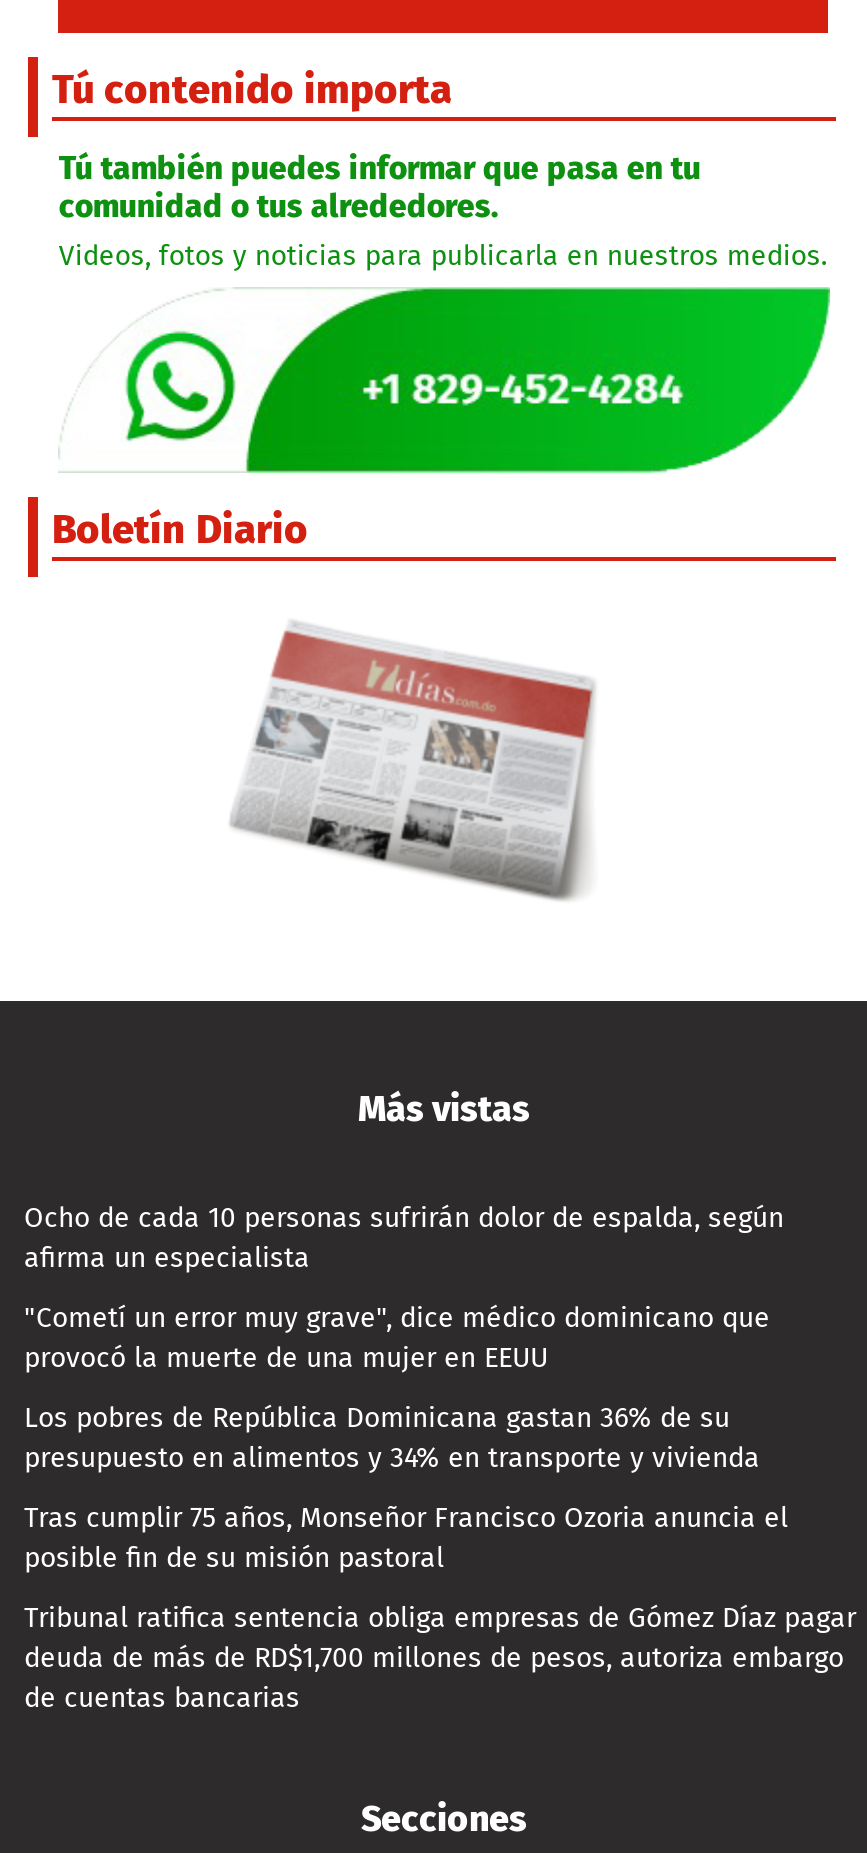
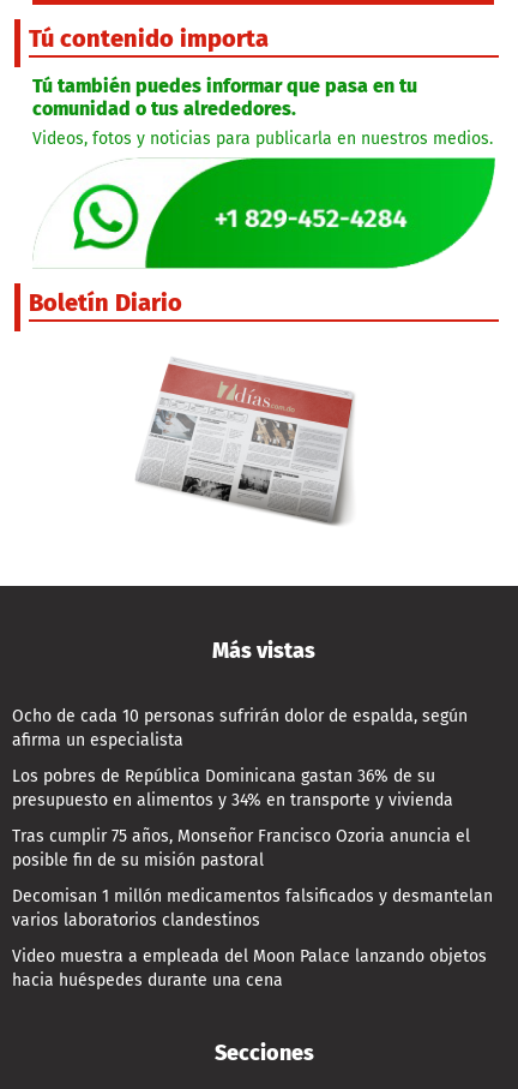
- "Cometí un error muy grave", dice médico dominicano que
- provocó la muerte de una mujer en EEUU

moved up: Los pobres de República Dominicana gastan 36% de su | presupuesto en alimentos y 34% en transporte y vivienda | Tras cumplir 75 años, Monseñor Francisco Ozoria anuncia el | posible fin de su misión pastoral

- Tribunal ratifica sentencia obliga empresas de Gómez Díaz pagar
- deuda de más de RD$1,700 millones de pesos, autoriza embargo
- de cuentas bancarias
+ Decomisan 1 millón medicamentos falsificados y desmantelan
+ varios laboratorios clandestinos
+ Video muestra a empleada del Moon Palace lanzando objetos
+ hacia huéspedes durante una cena
